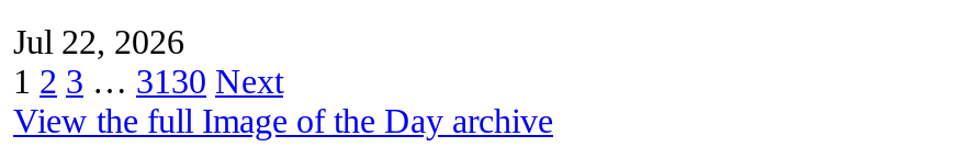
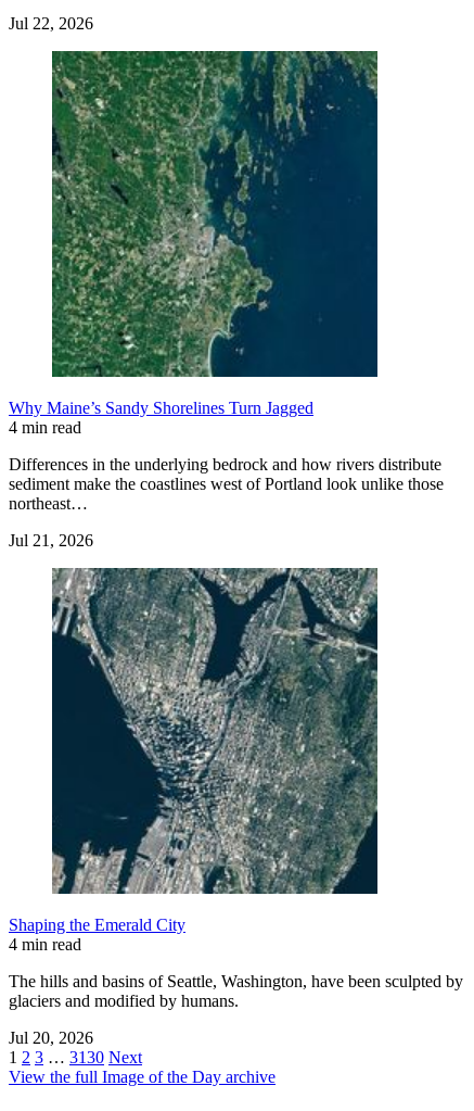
+ [image]
+ Why Maine’s Sandy Shorelines Turn Jagged
+ 4 min read
+ Differences in the underlying bedrock and how rivers distribute
+ sediment make the coastlines west of Portland look unlike those
+ northeast…
+ Jul 21, 2026

+ [image]
+ Shaping the Emerald City
+ 4 min read
+ The hills and basins of Seattle, Washington, have been sculpted by
+ glaciers and modified by humans.
+ Jul 20, 2026
